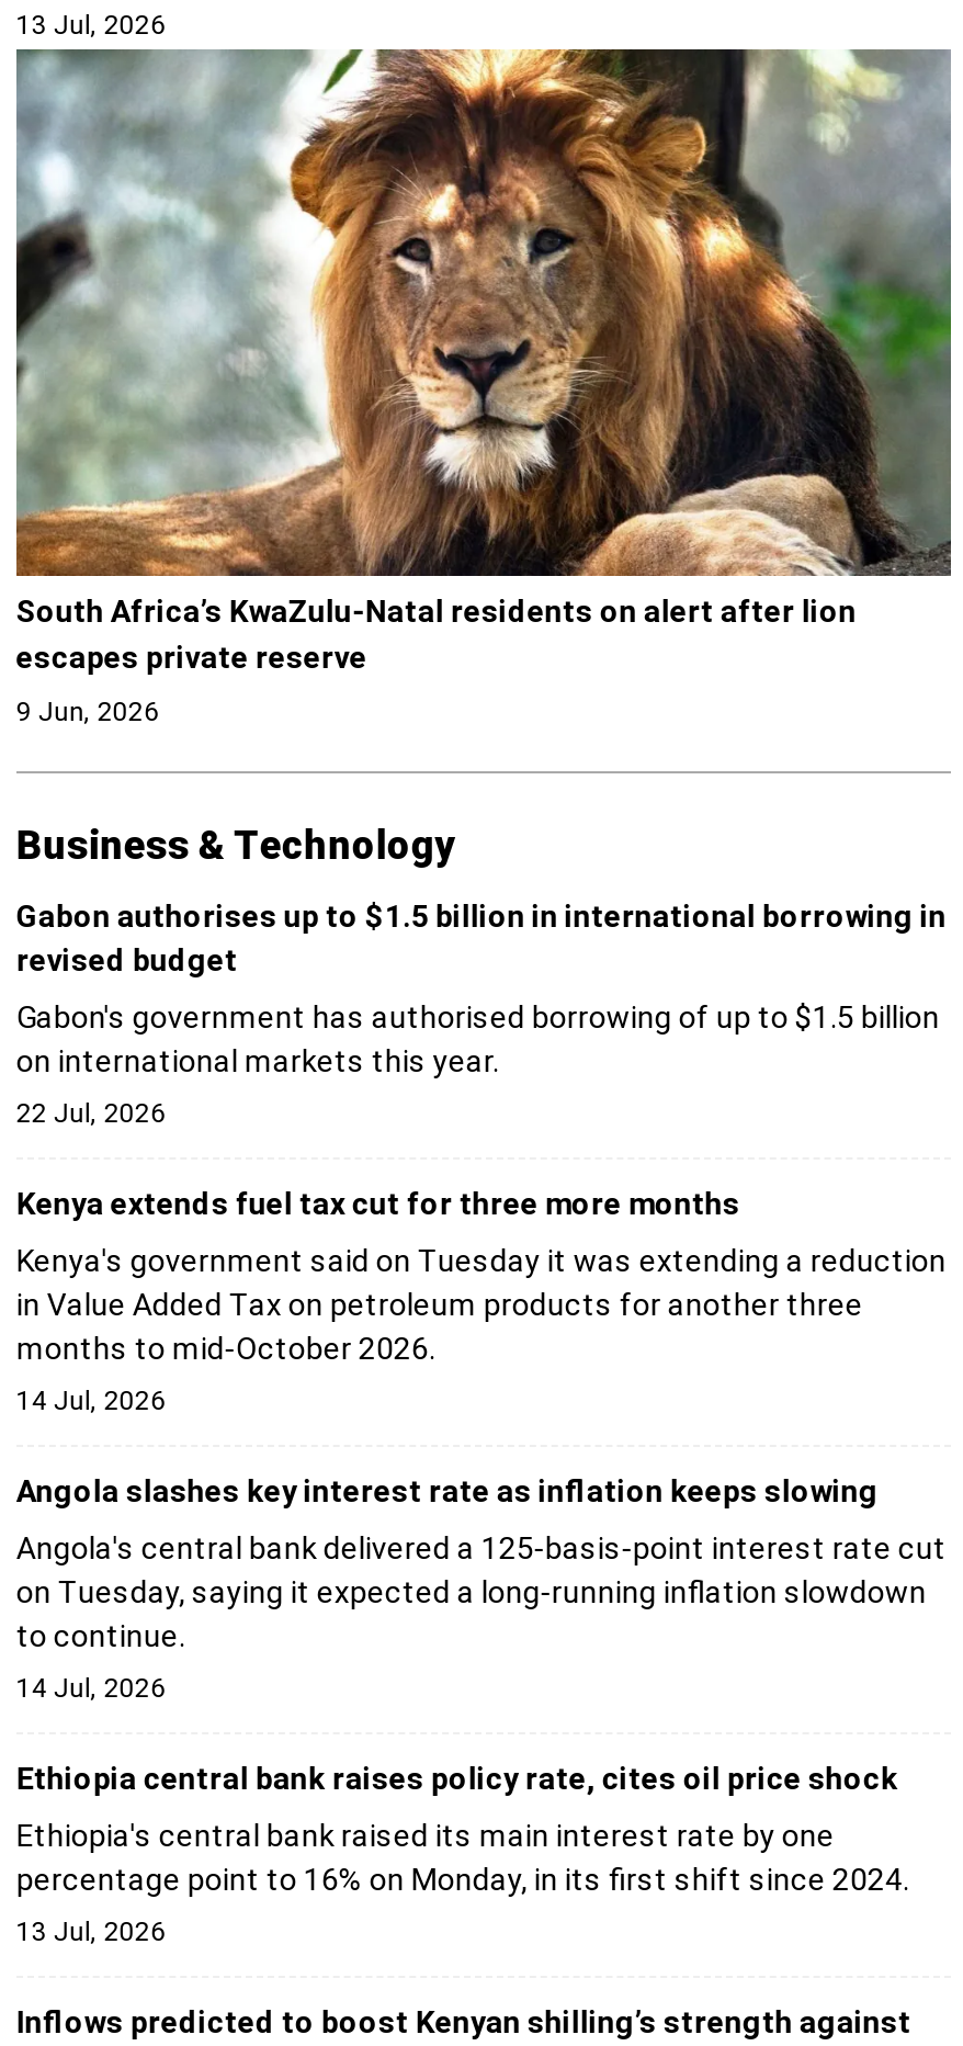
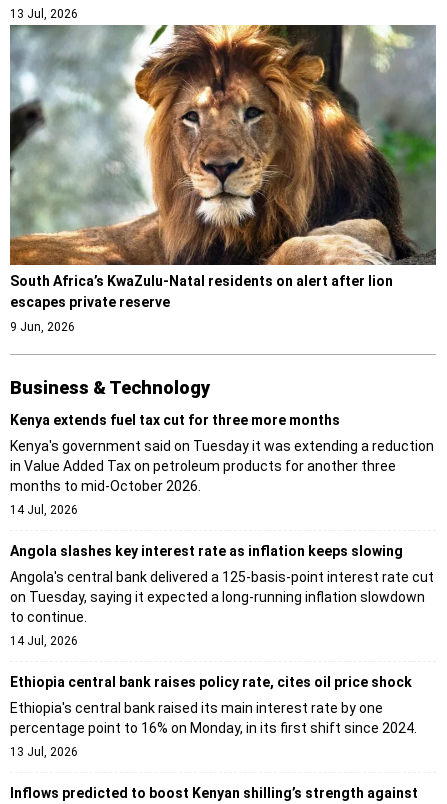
- Gabon authorises up to $1.5 billion in international borrowing in
- revised budget
- Gabon's government has authorised borrowing of up to $1.5 billion
- on international markets this year.
- 22 Jul, 2026
